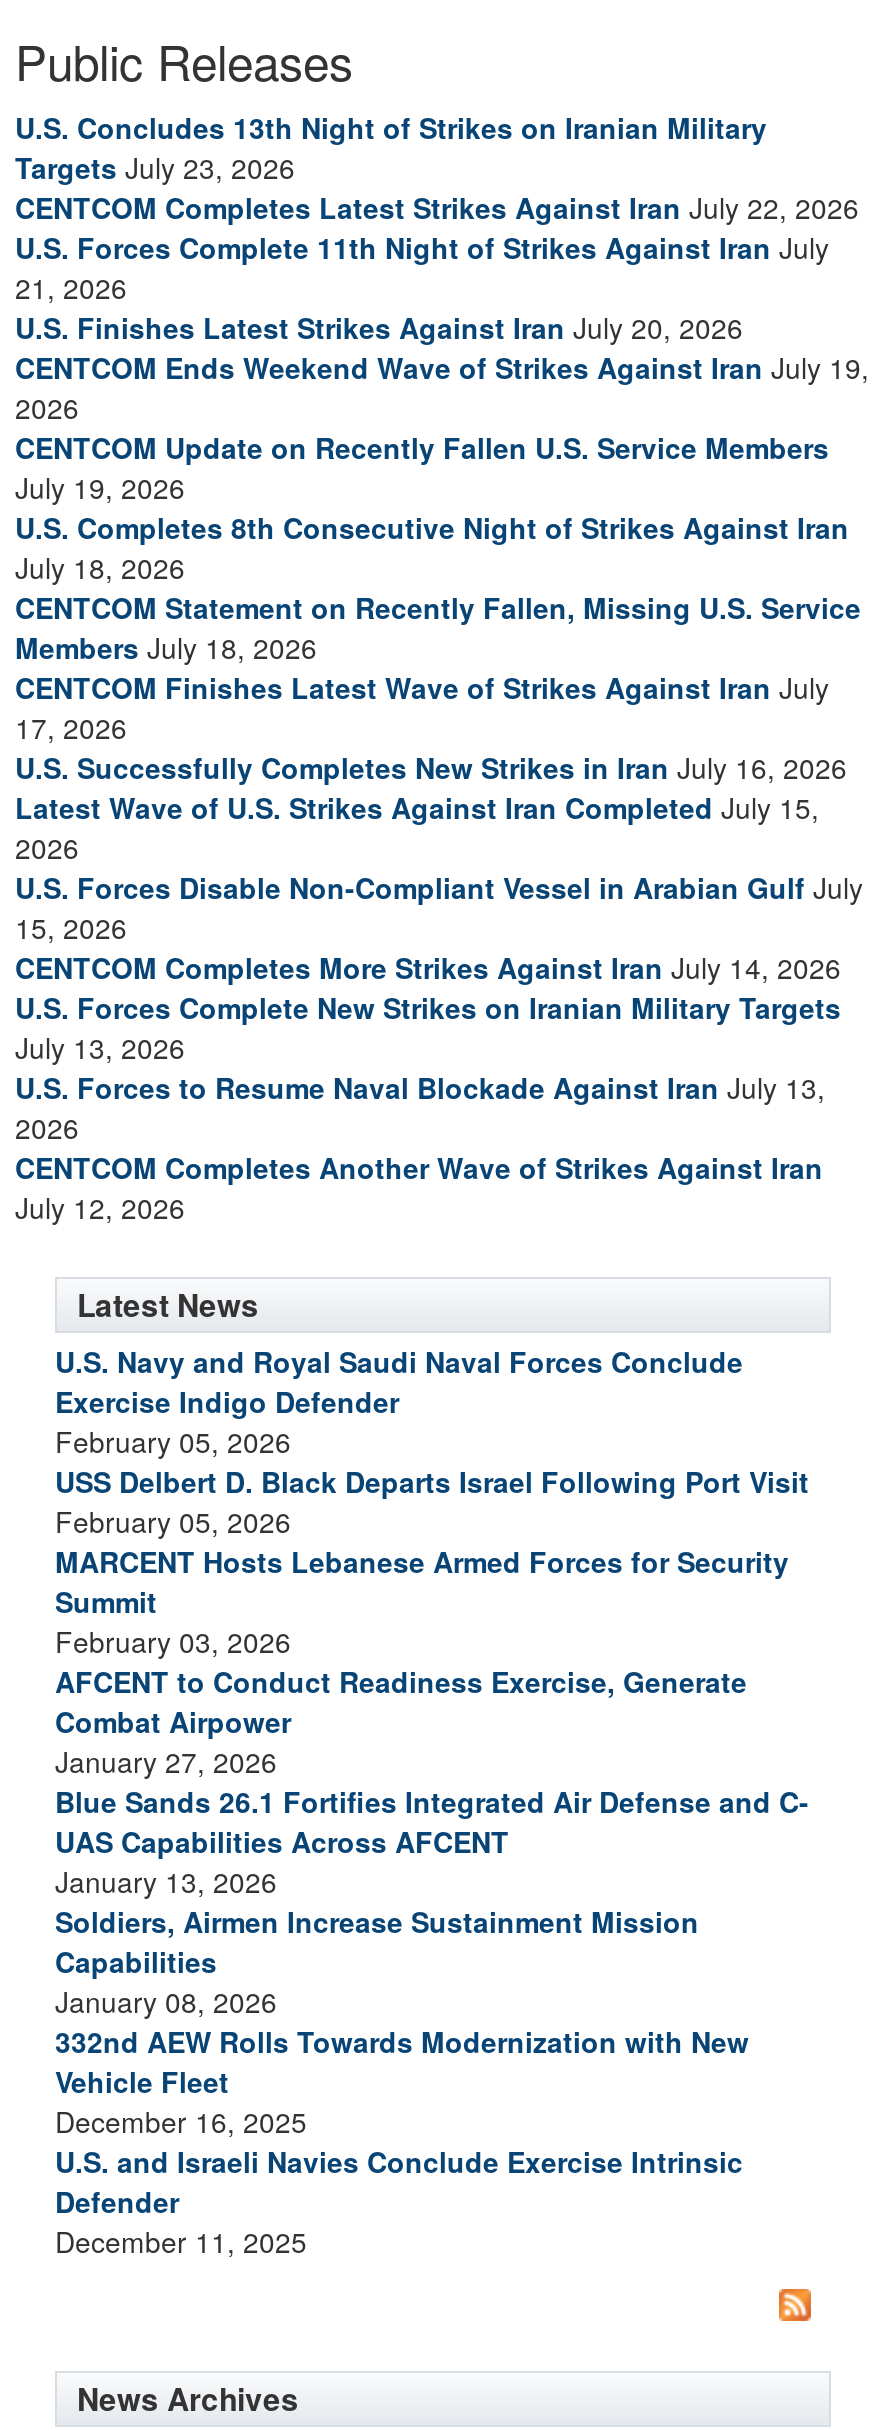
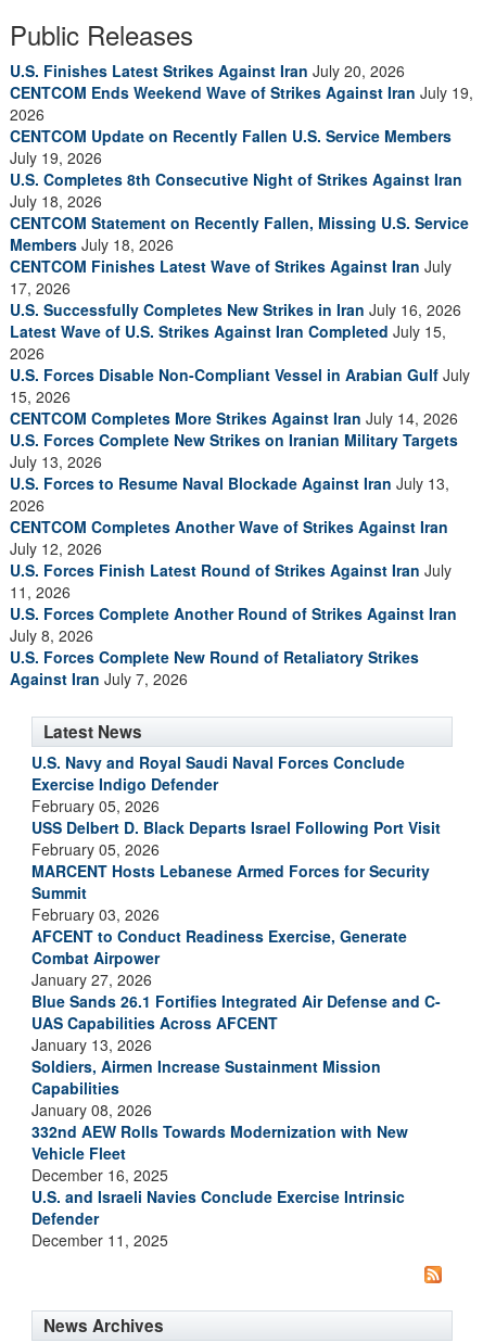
- U.S. Concludes 13th Night of Strikes on Iranian Military
- Targets July 23, 2026
- CENTCOM Completes Latest Strikes Against Iran July 22, 2026
- U.S. Forces Complete 11th Night of Strikes Against Iran July
- 21, 2026

moved up: U.S. Finishes Latest Strikes Against Iran July 20, 2026 | CENTCOM Ends Weekend Wave of Strikes Against Iran July 19, | 2026 | ... | CENTCOM Completes Another Wave of Strikes Against Iran | July 12, 2026

+ U.S. Forces Finish Latest Round of Strikes Against Iran July
+ 11, 2026
+ U.S. Forces Complete Another Round of Strikes Against Iran
+ July 8, 2026
+ U.S. Forces Complete New Round of Retaliatory Strikes
+ Against Iran July 7, 2026
